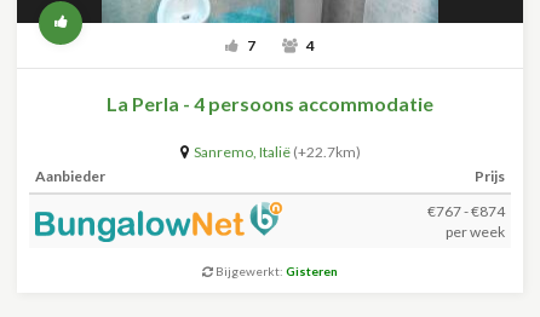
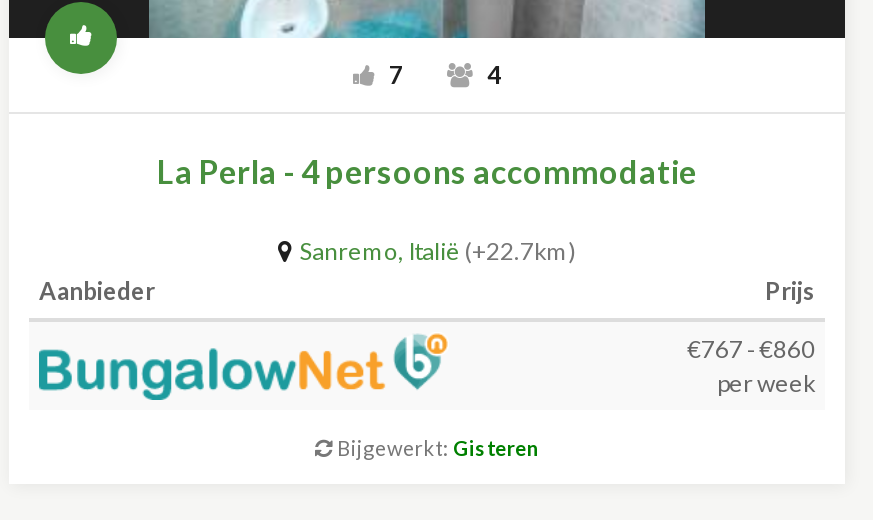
- €767 - €874
+ €767 - €860
